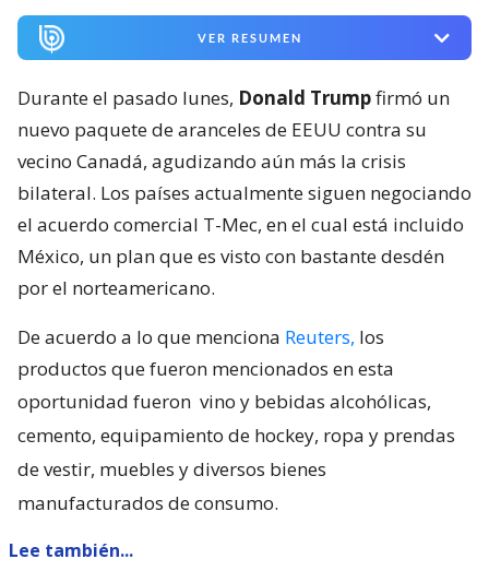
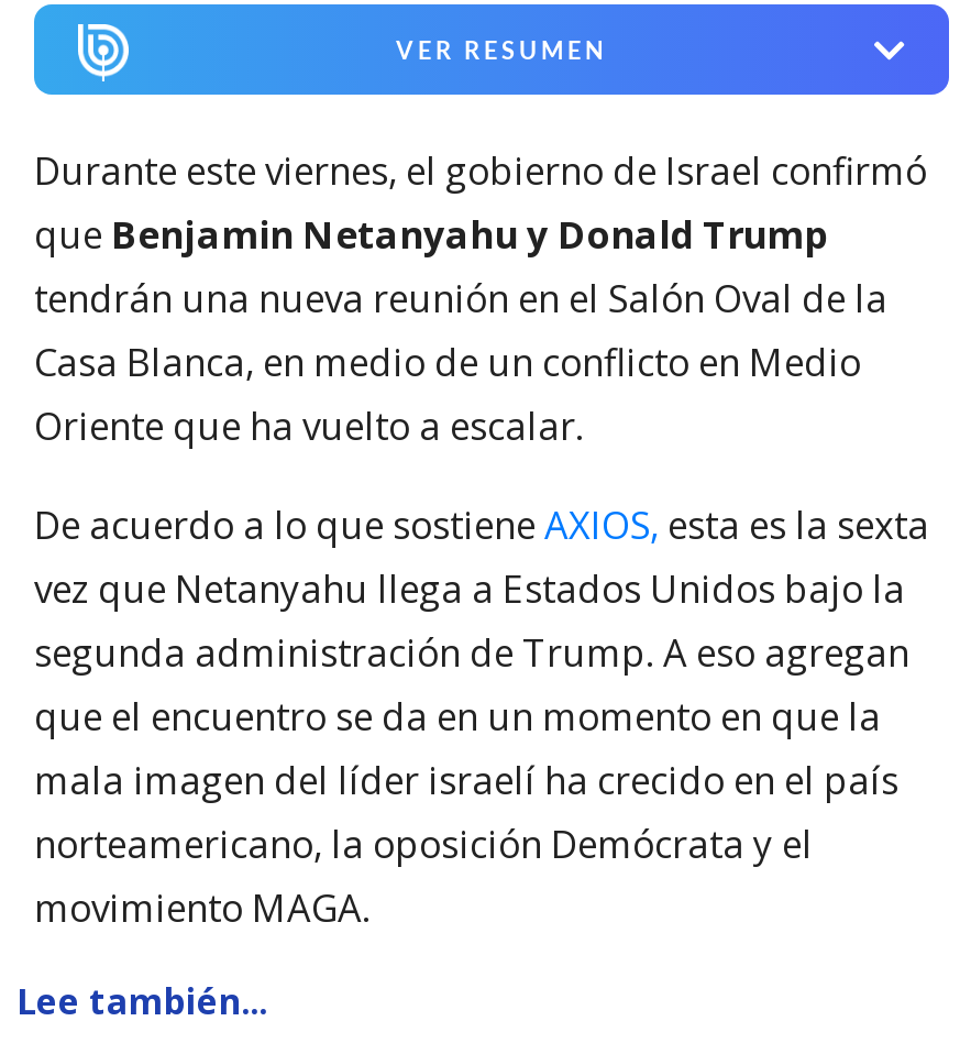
- Durante el pasado lunes, Donald Trump firmó un
- nuevo paquete de aranceles de EEUU contra su
- vecino Canadá, agudizando aún más la crisis
- bilateral. Los países actualmente siguen negociando
- el acuerdo comercial T-Mec, en el cual está incluido
- México, un plan que es visto con bastante desdén
- por el norteamericano.
+ Durante este viernes, el gobierno de Israel confirmó
+ que Benjamin Netanyahu y Donald Trump
+ tendrán una nueva reunión en el Salón Oval de la
+ Casa Blanca, en medio de un conflicto en Medio
+ Oriente que ha vuelto a escalar.

- De acuerdo a lo que menciona Reuters, los
- productos que fueron mencionados en esta
- oportunidad fueron vino y bebidas alcohólicas,
- cemento, equipamiento de hockey, ropa y prendas
- de vestir, muebles y diversos bienes
- manufacturados de consumo.
+ De acuerdo a lo que sostiene AXIOS, esta es la sexta
+ vez que Netanyahu llega a Estados Unidos bajo la
+ segunda administración de Trump. A eso agregan
+ que el encuentro se da en un momento en que la
+ mala imagen del líder israelí ha crecido en el país
+ norteamericano, la oposición Demócrata y el
+ movimiento MAGA.
